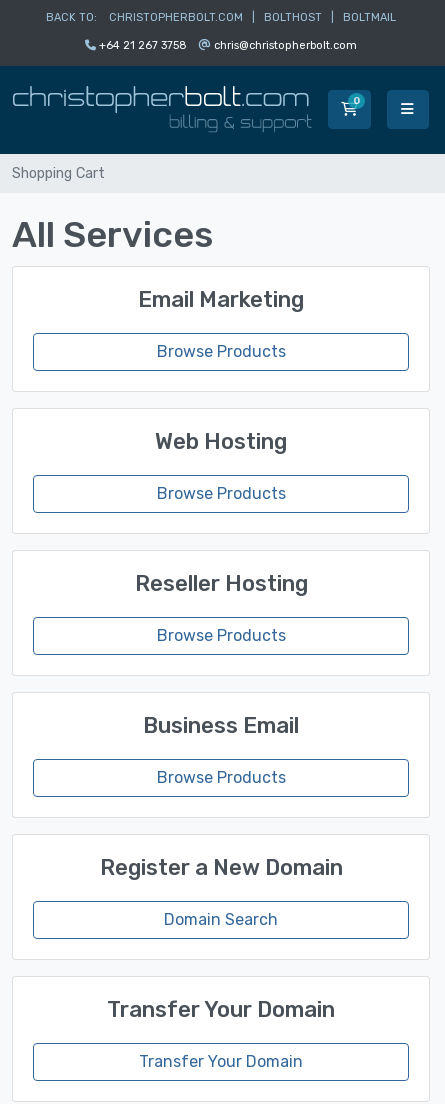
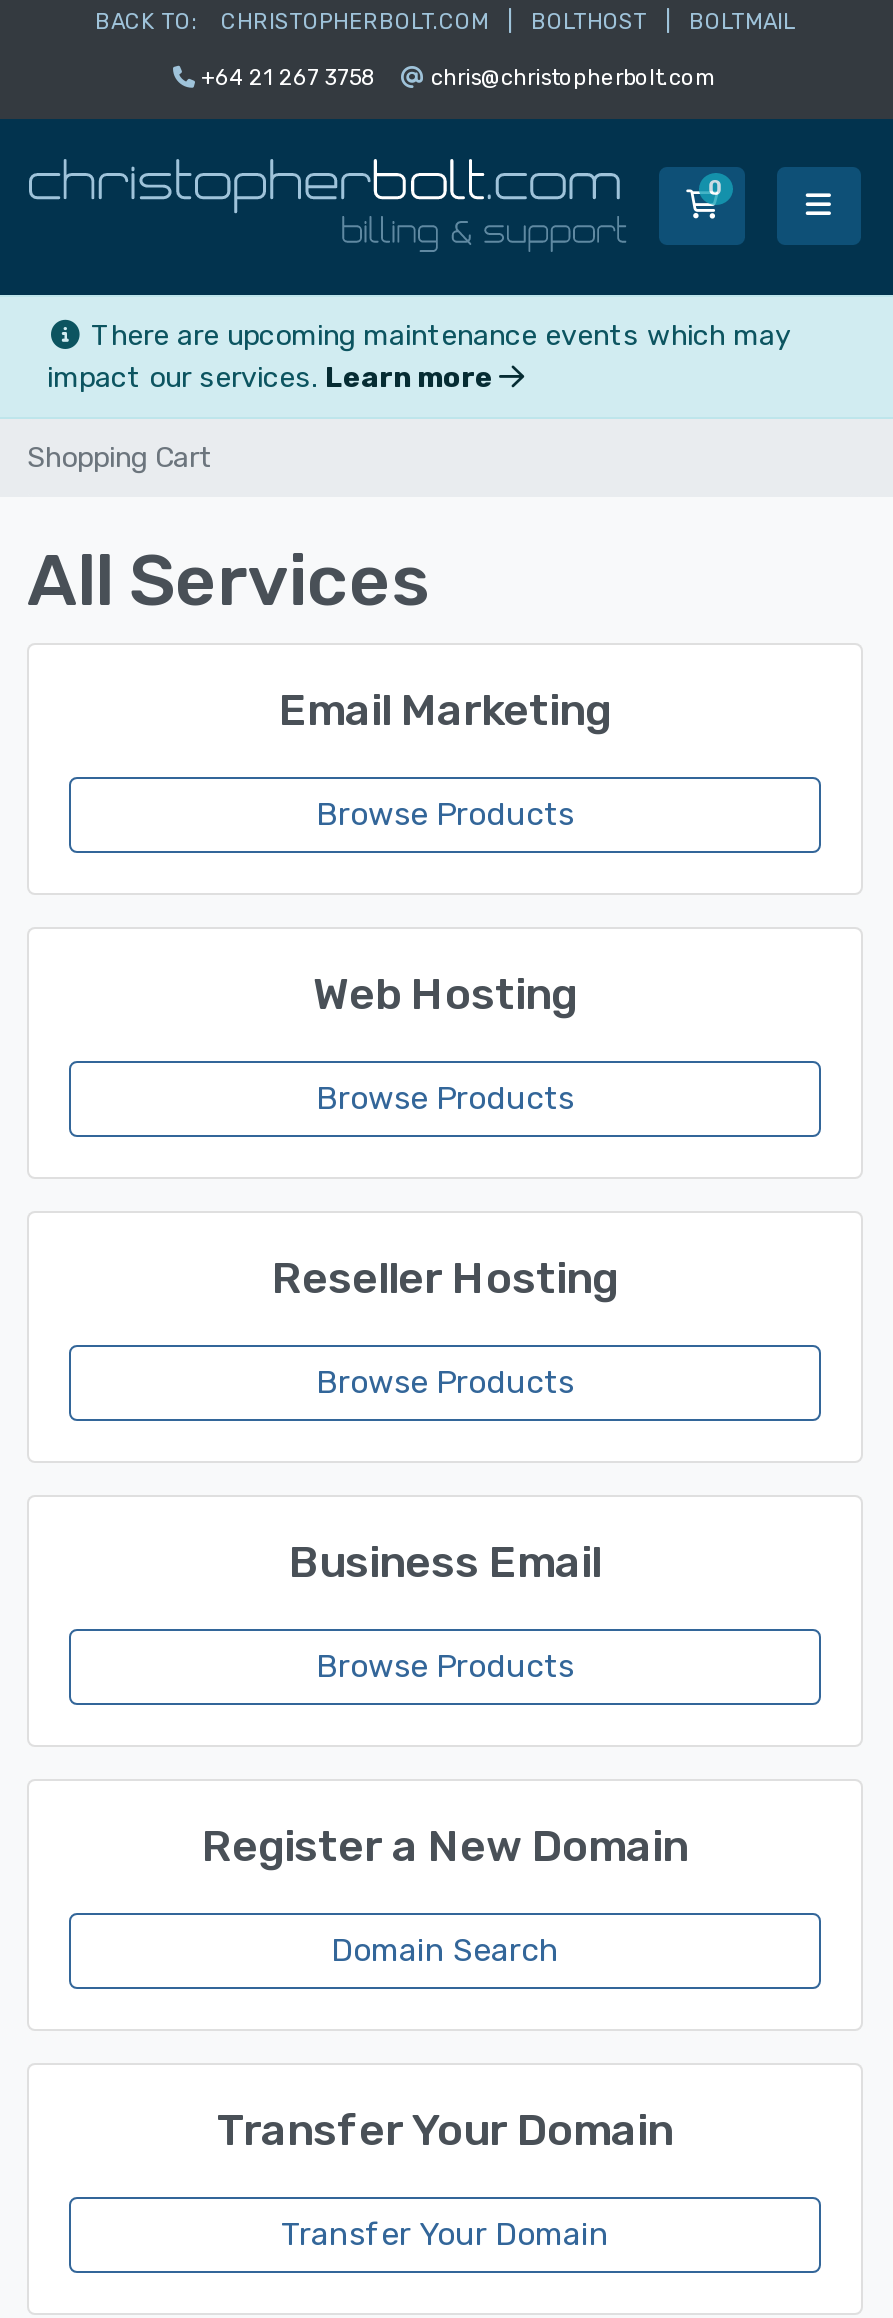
+ There are upcoming maintenance events which may
+ impact our services. Learn more
